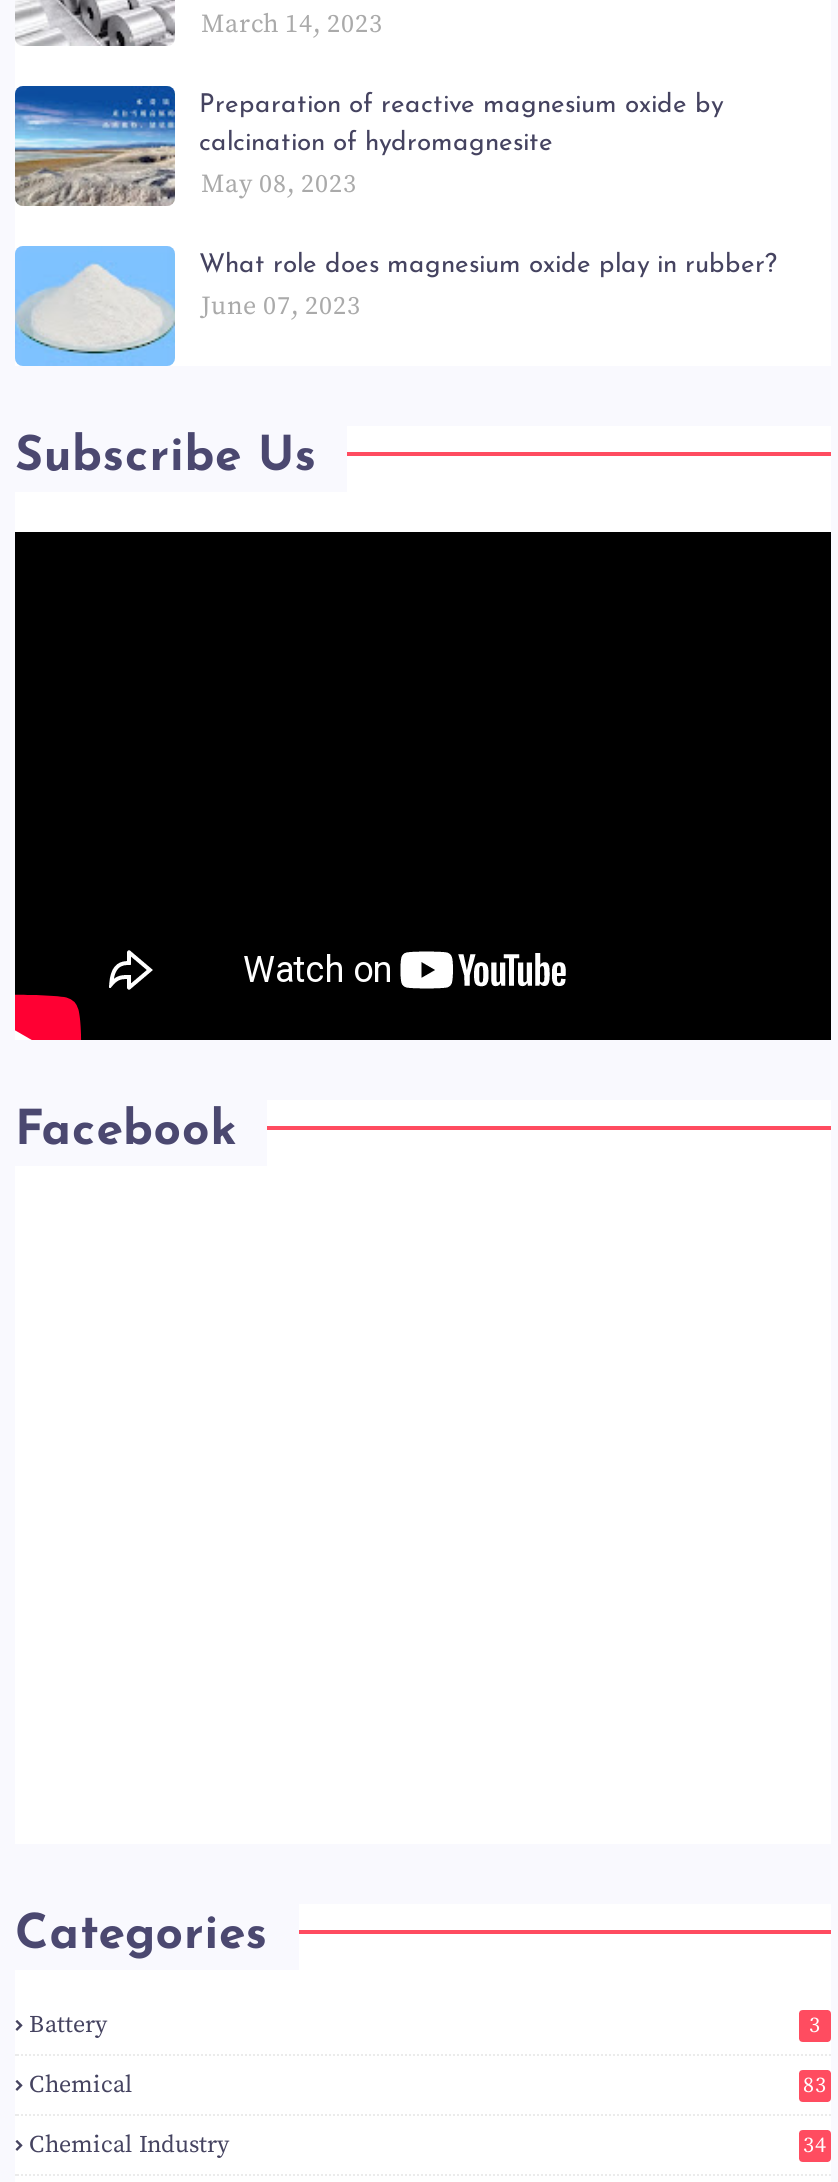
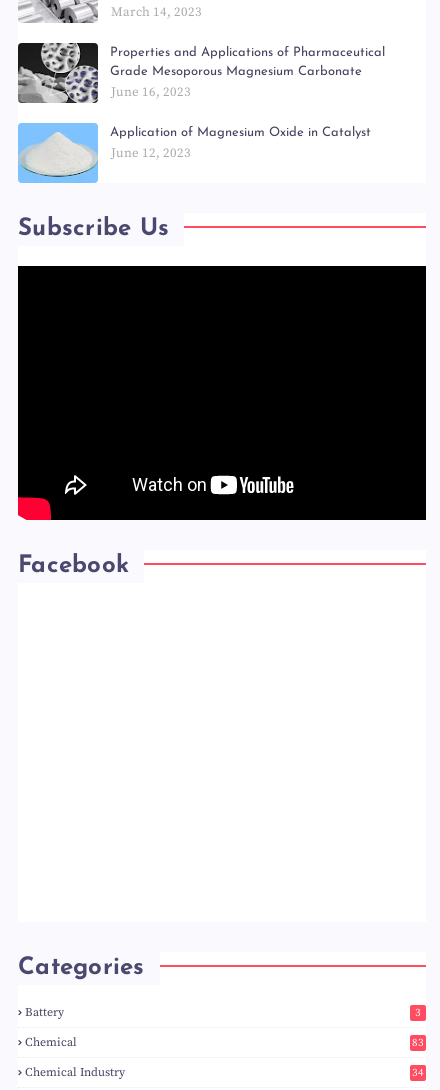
- [image]
- Preparation of reactive magnesium oxide by
+ [image]
+ Properties and Applications of Pharmaceutical

- calcination of hydromagnesite
- May 08, 2023
+ Grade Mesoporous Magnesium Carbonate
+ June 16, 2023

- What role does magnesium oxide play in rubber?
- June 07, 2023
+ Application of Magnesium Oxide in Catalyst
+ June 12, 2023
